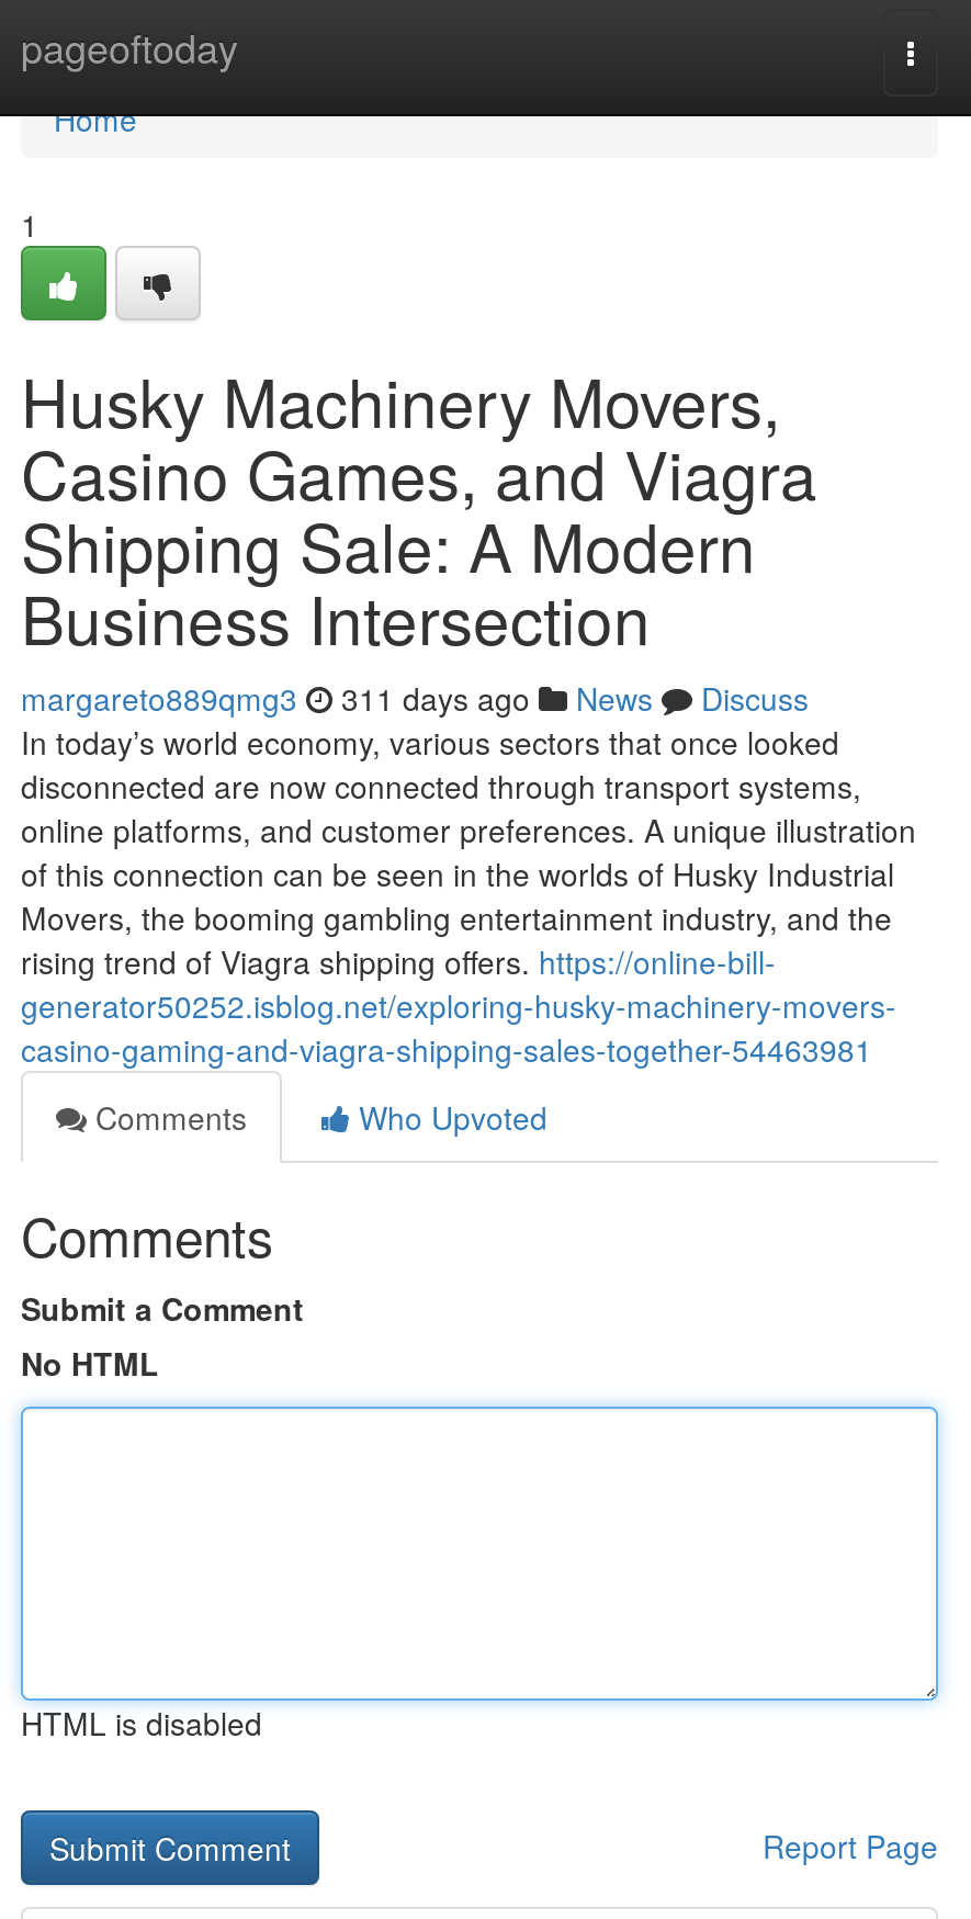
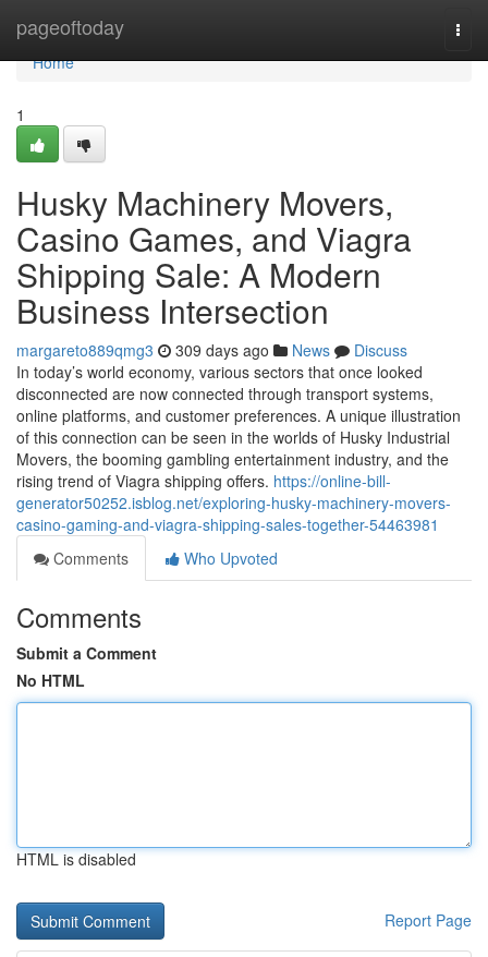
- margareto889qmg3 311 days ago News Discuss
+ margareto889qmg3 309 days ago News Discuss
